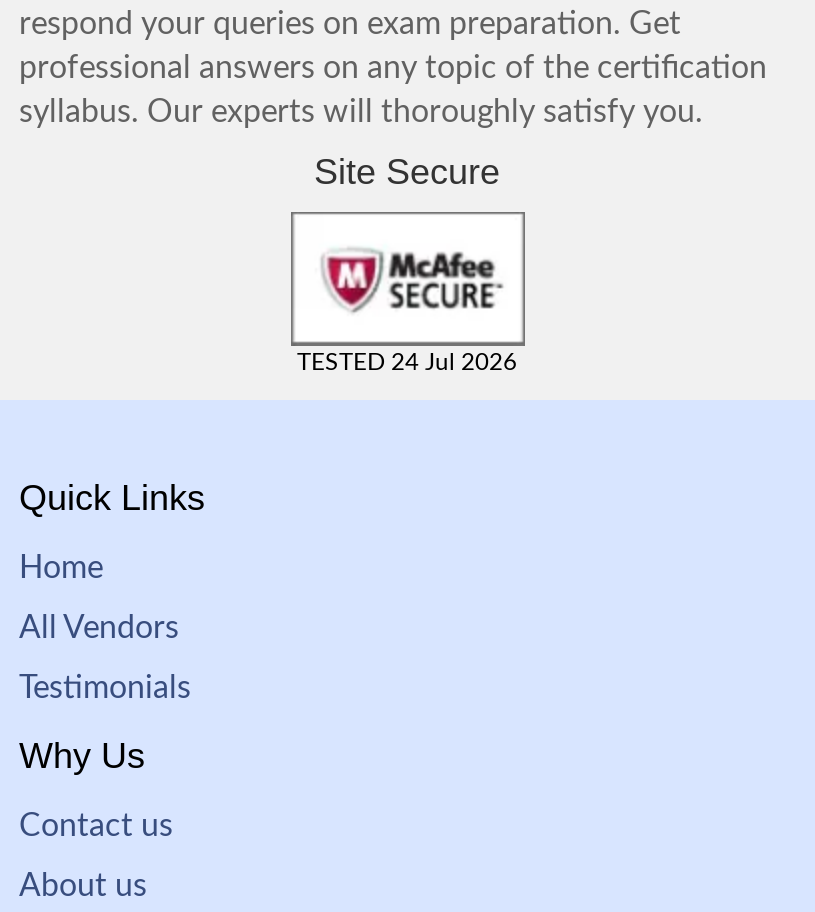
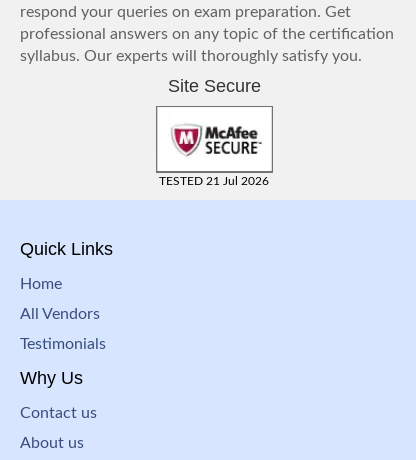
- TESTED 24 Jul 2026
+ TESTED 21 Jul 2026
